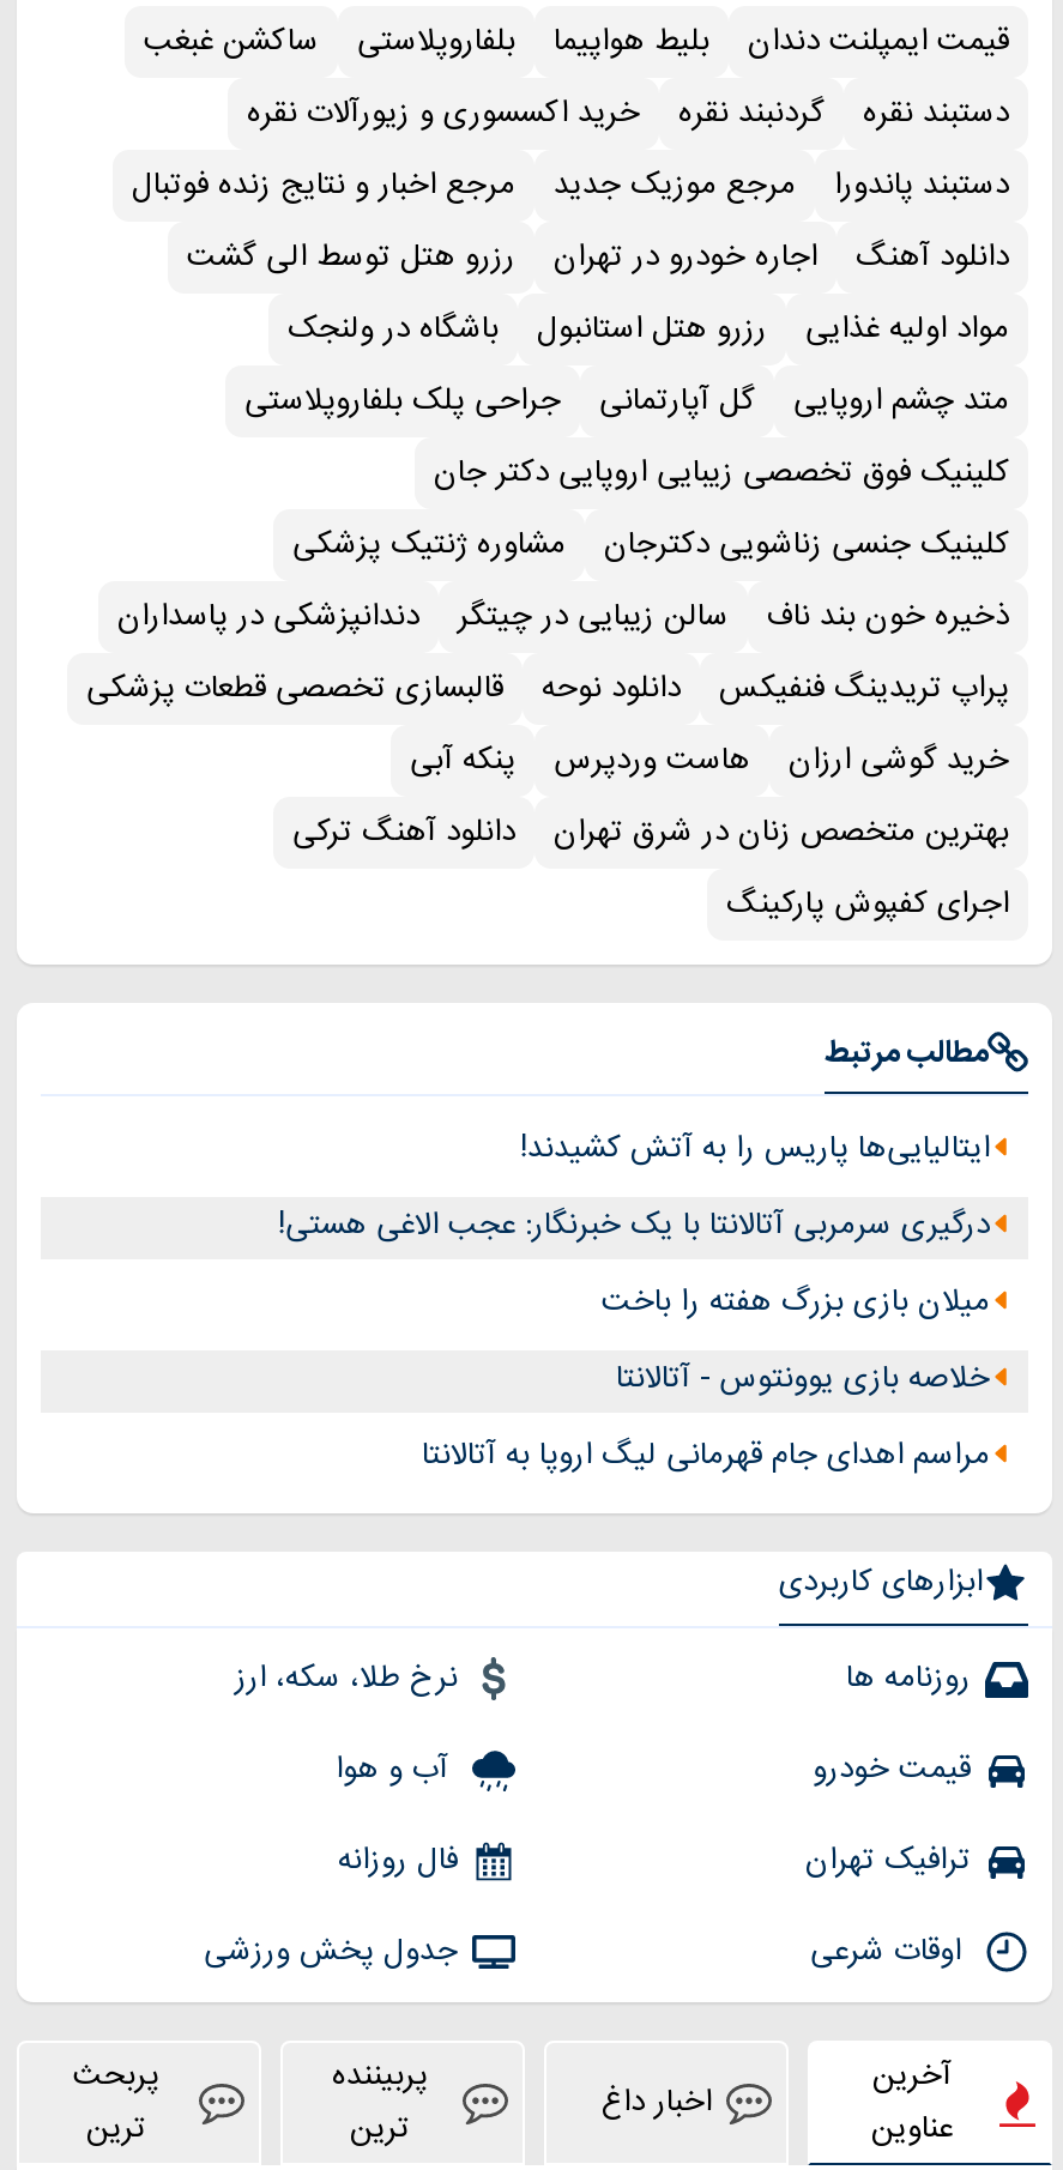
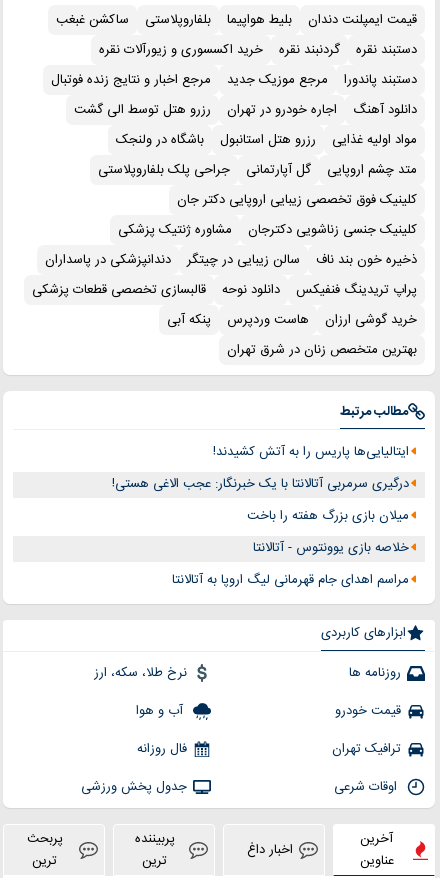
- دانلود آهنگ ترکی
- اجرای کفپوش پارکینگ
